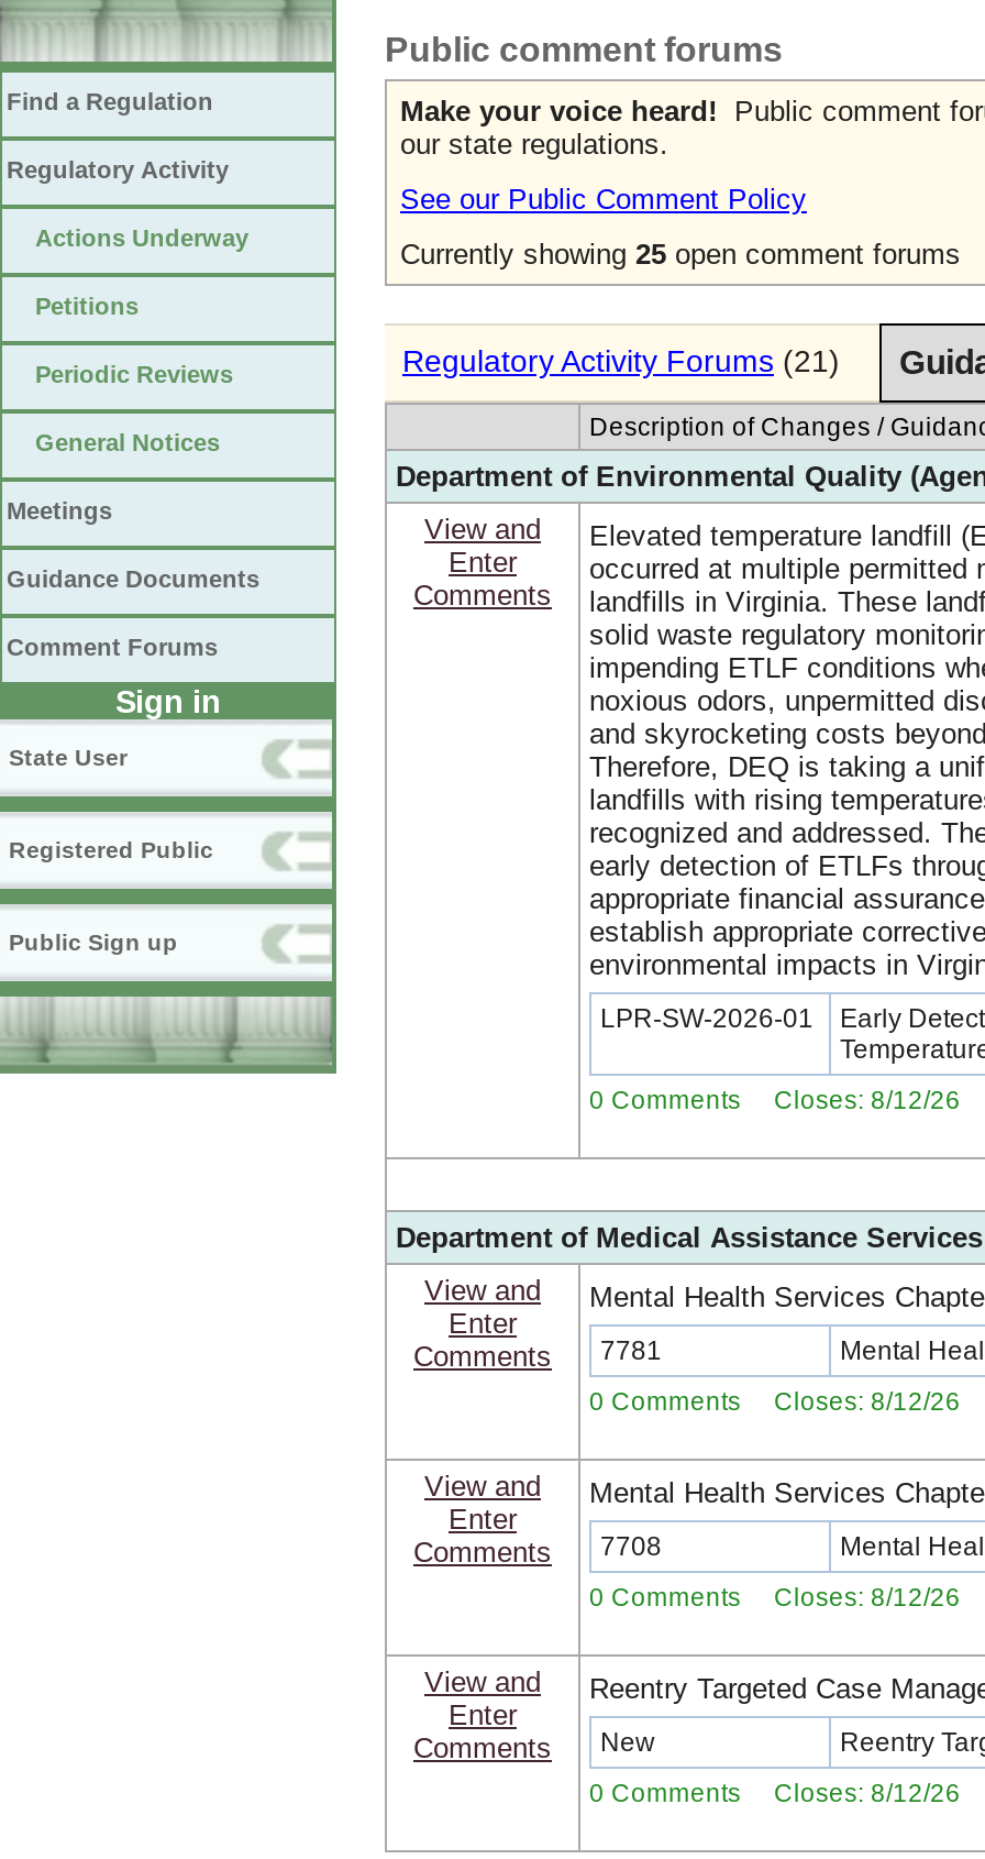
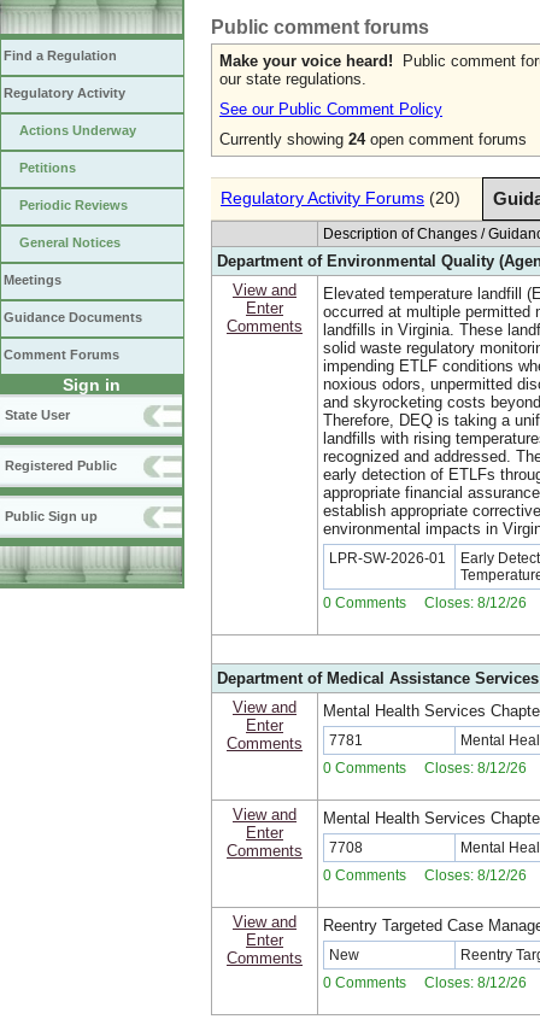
- Currently showing 25 open comment forums
+ Currently showing 24 open comment forums

- Regulatory Activity Forums (21)
+ Regulatory Activity Forums (20)
